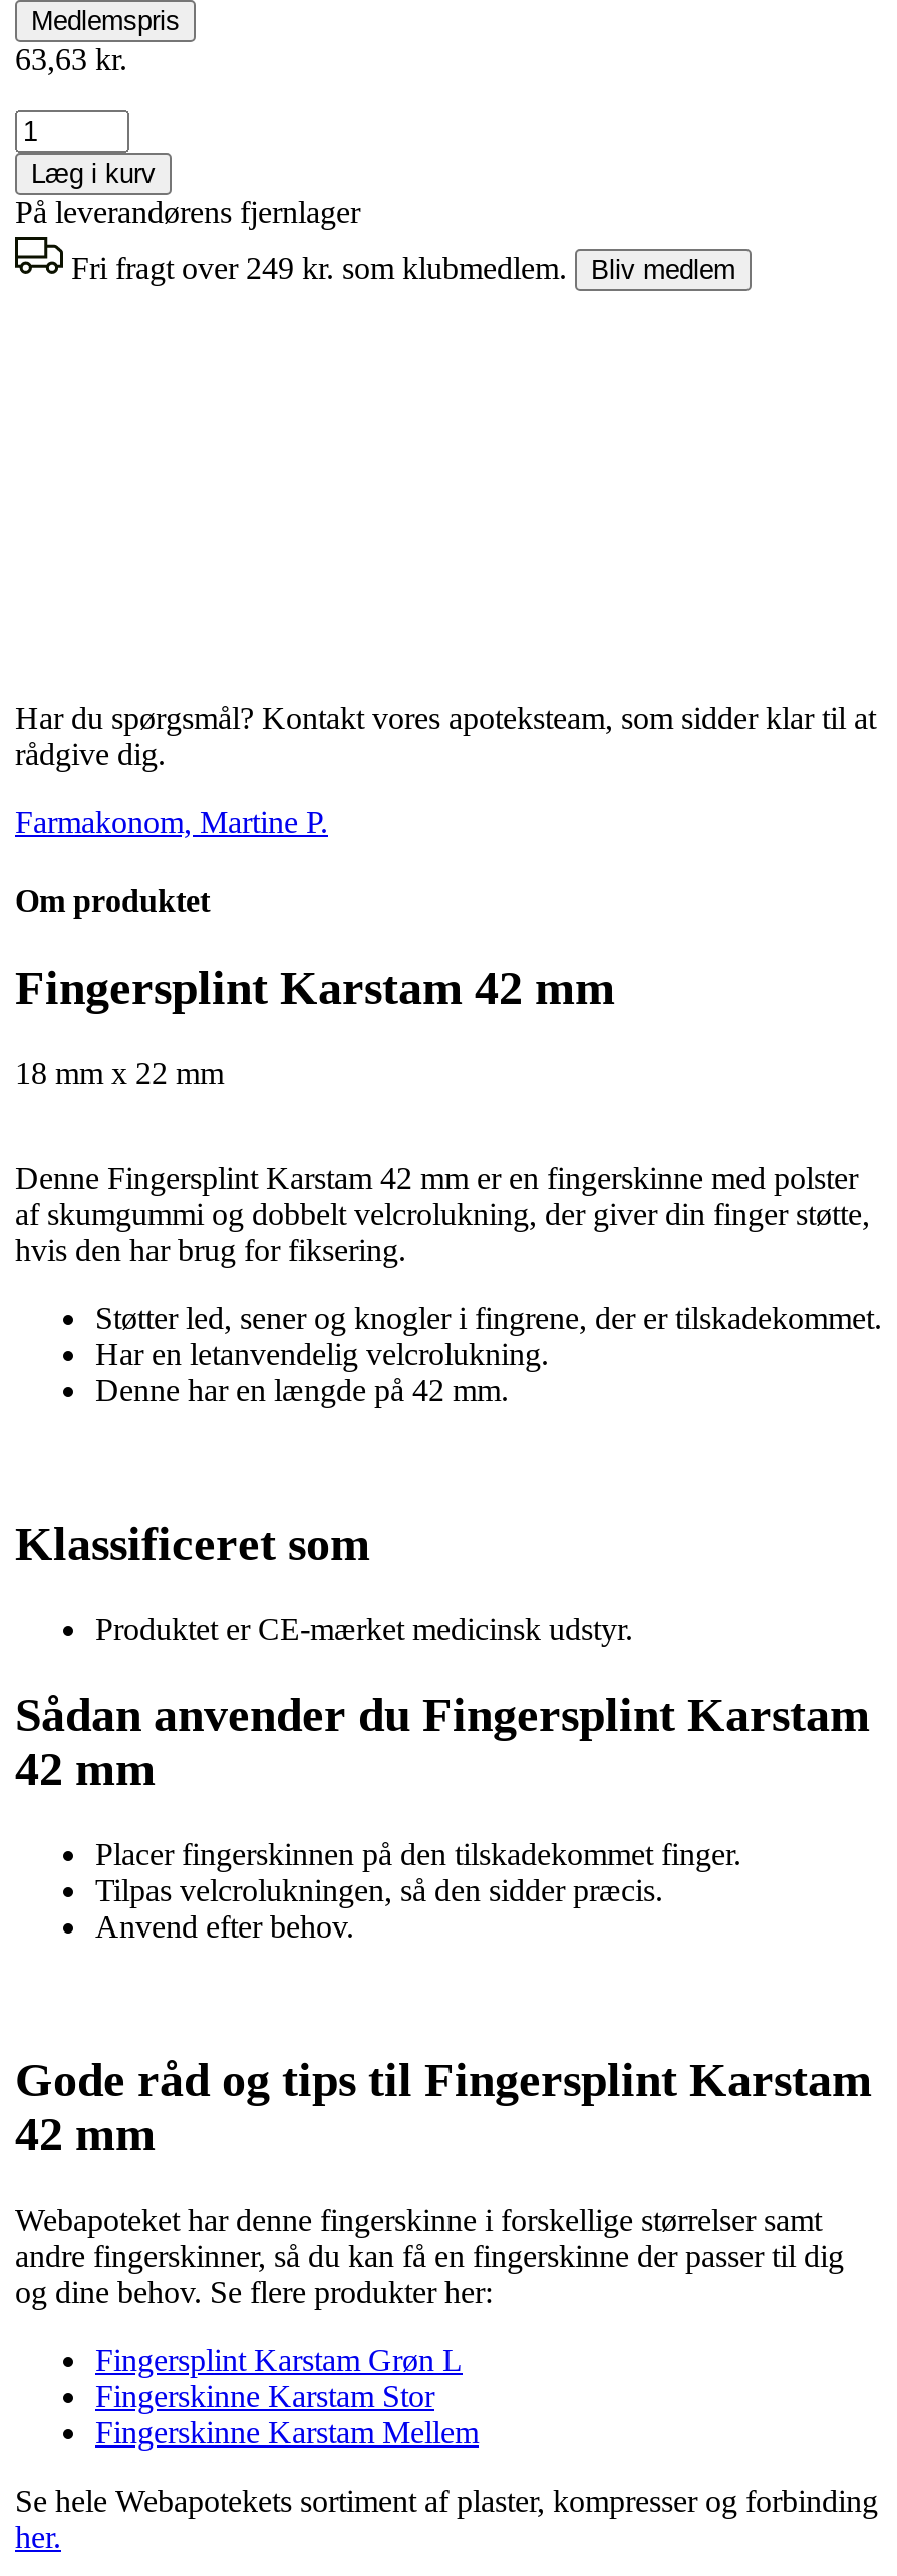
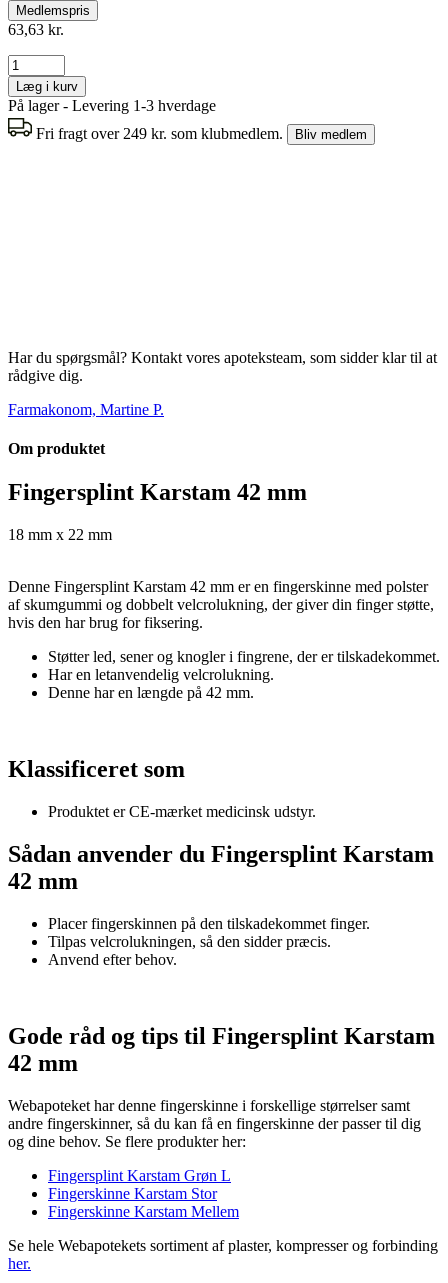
- På leverandørens fjernlager
+ På lager - Levering 1-3 hverdage
